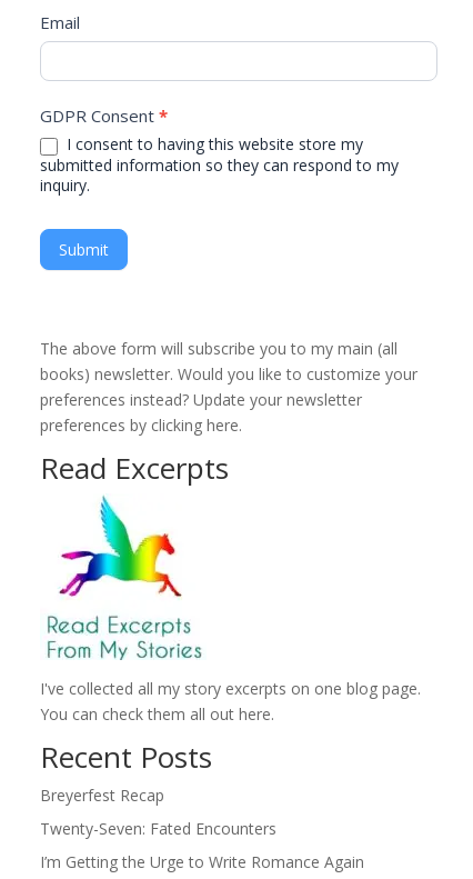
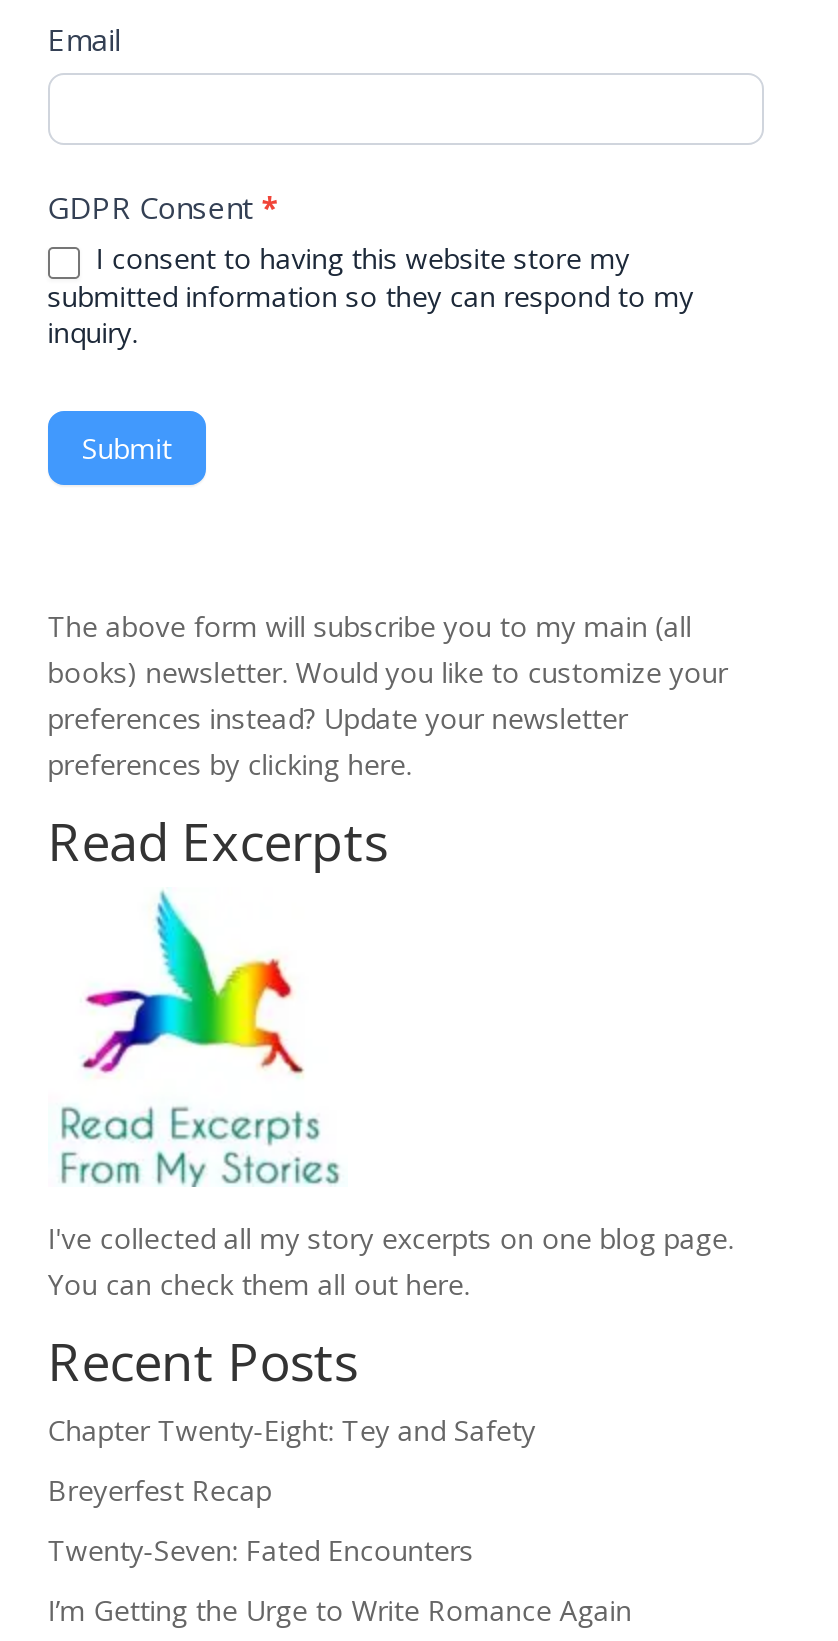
+ Chapter Twenty-Eight: Tey and Safety
